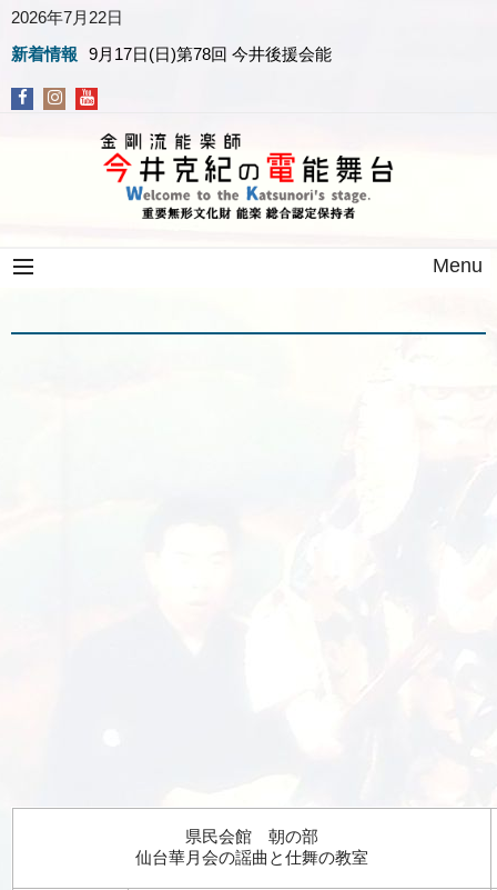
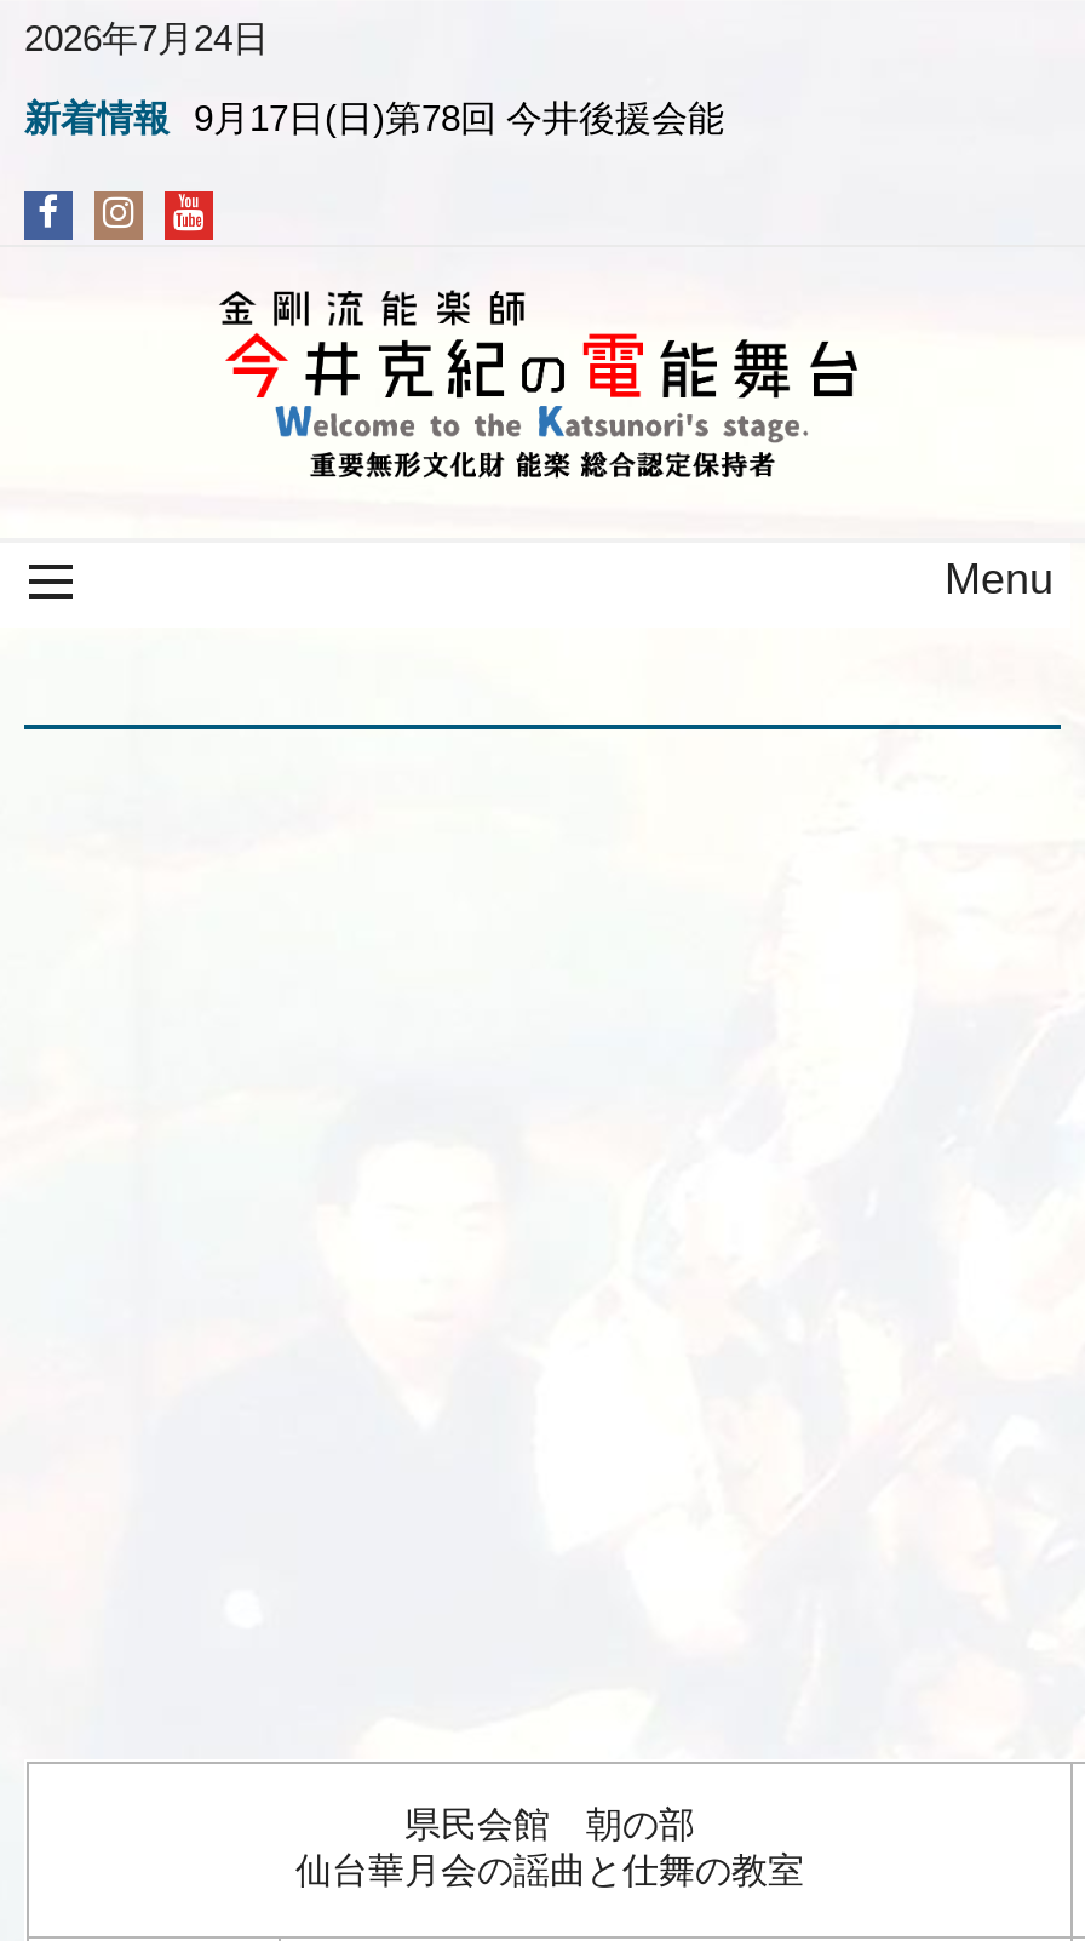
- 2026年7月22日
+ 2026年7月24日
